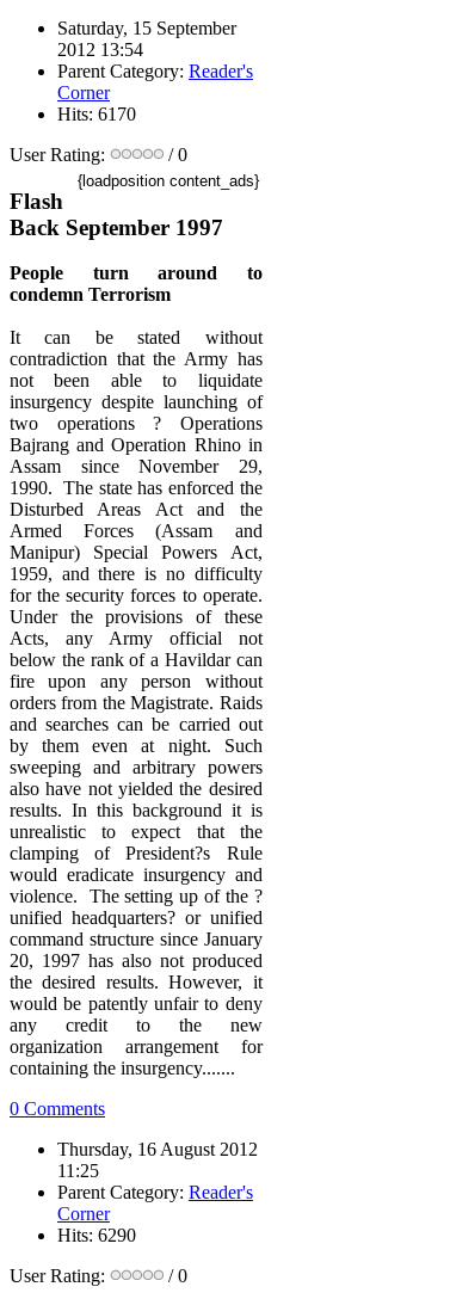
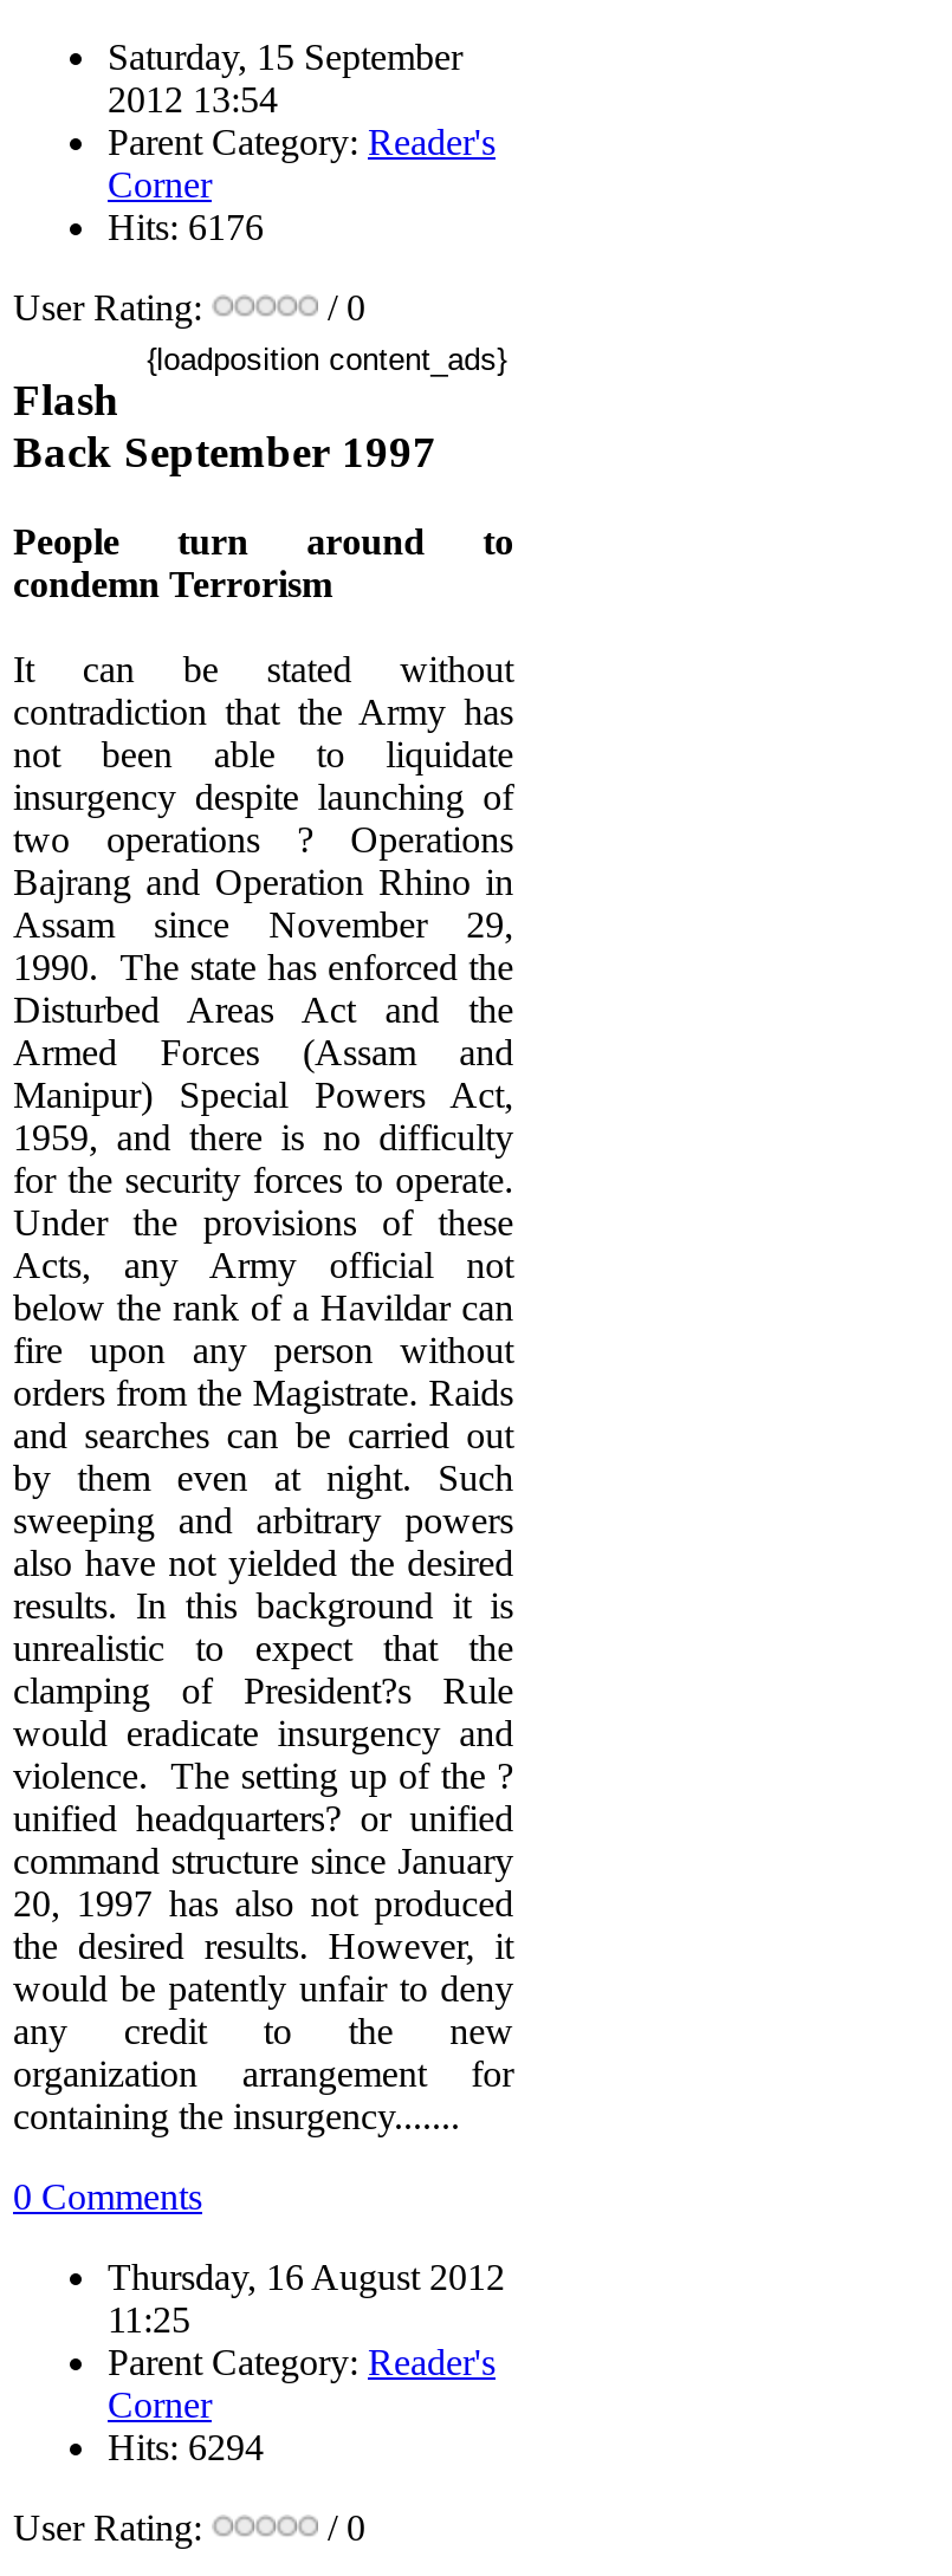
- Hits: 6170
+ Hits: 6176

- Hits: 6290
+ Hits: 6294
